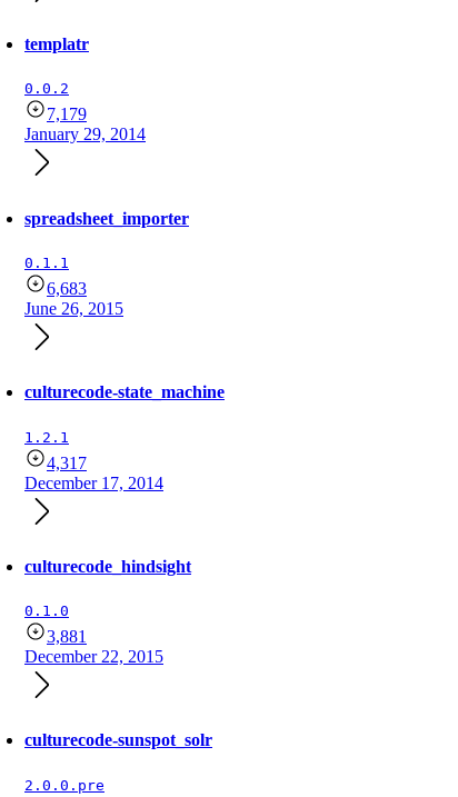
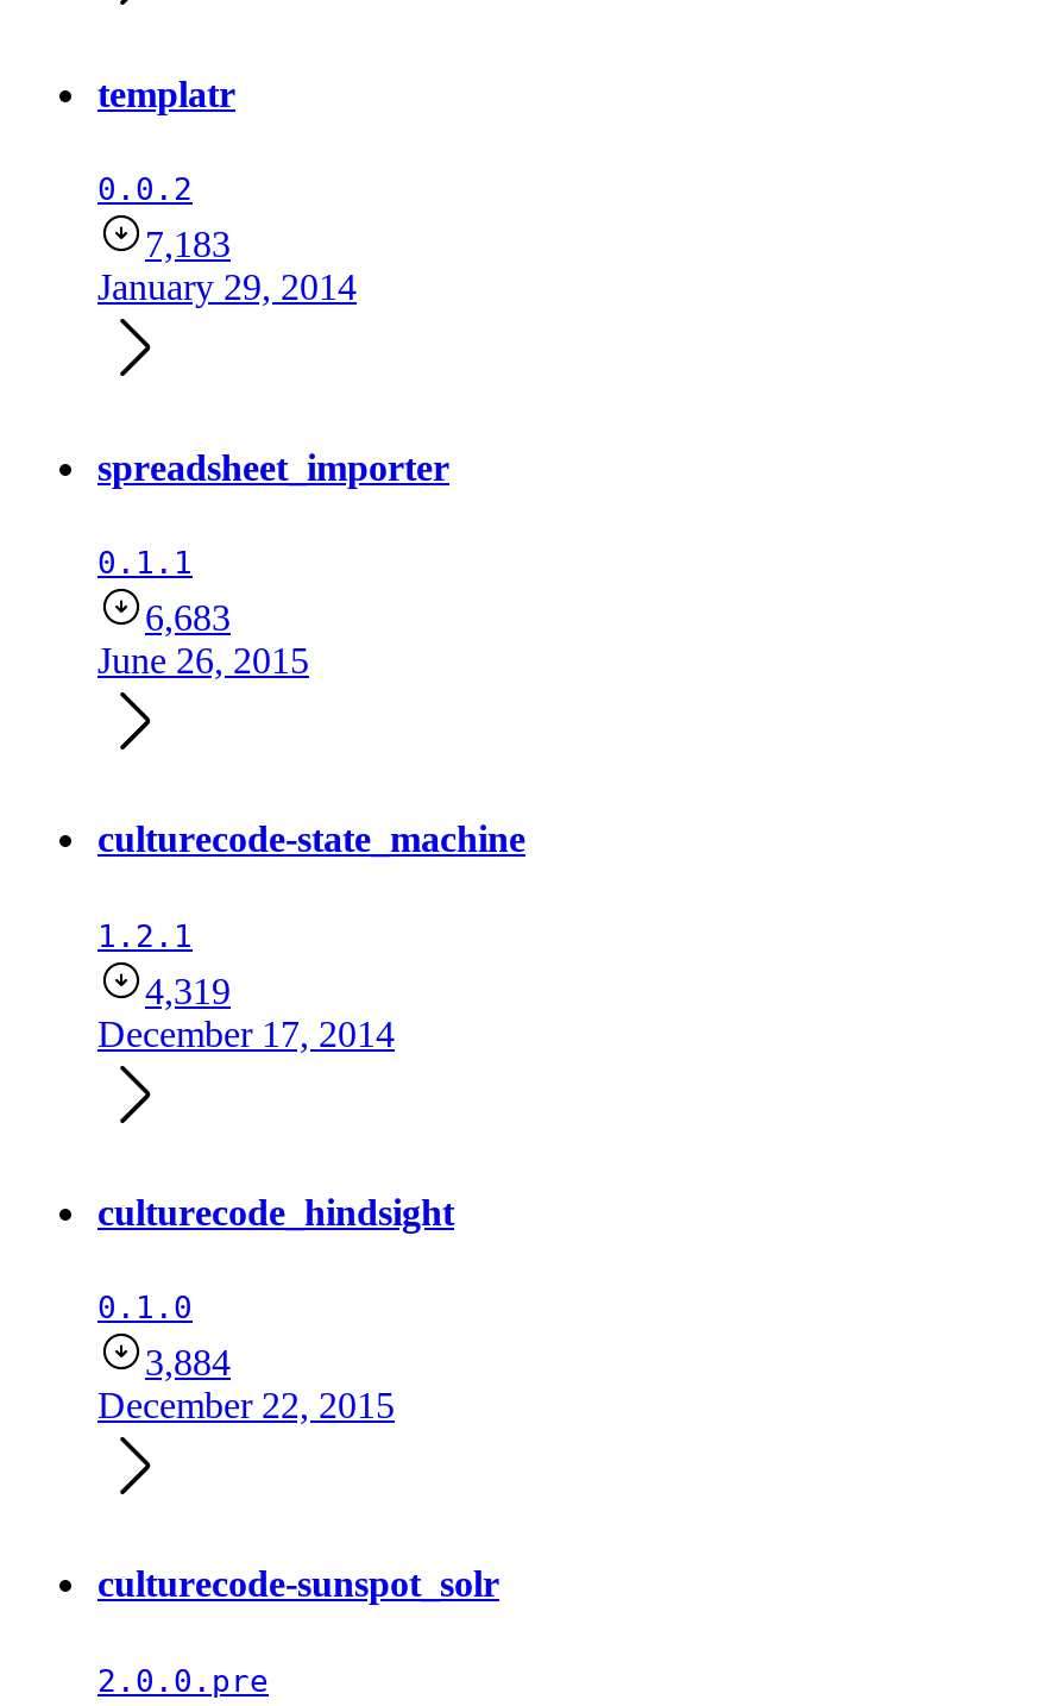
- 7,179
+ 7,183

- 4,317
+ 4,319

- 3,881
+ 3,884
